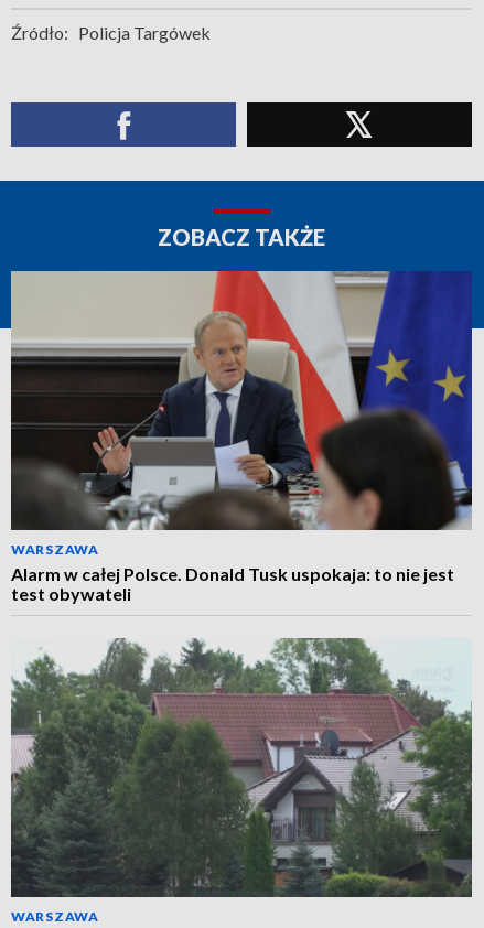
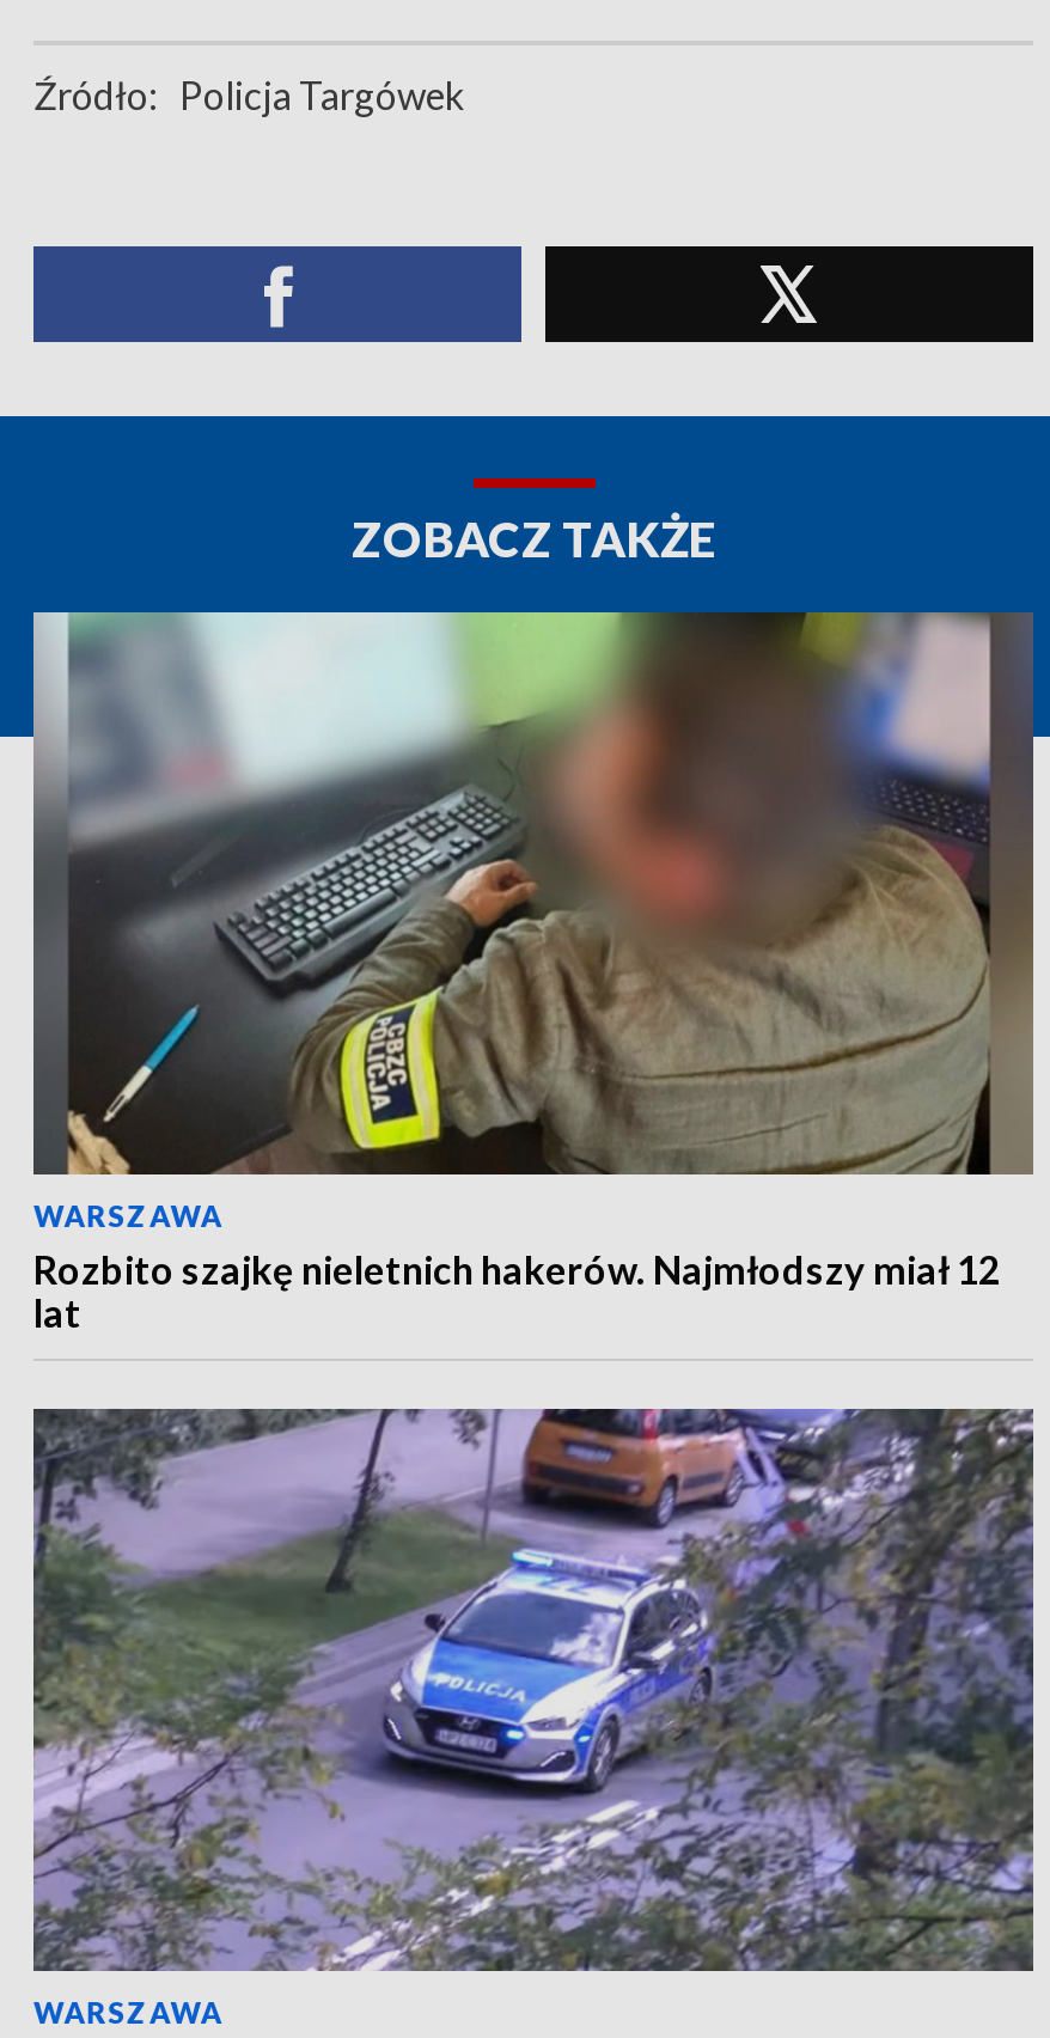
- [image]
- Alarm w całej Polsce. Donald Tusk uspokaja: to nie jest
- test obywateli
+ [image]
+ Rozbito szajkę nieletnich hakerów. Najmłodszy miał 12
+ lat

- [image]
+ [image]
